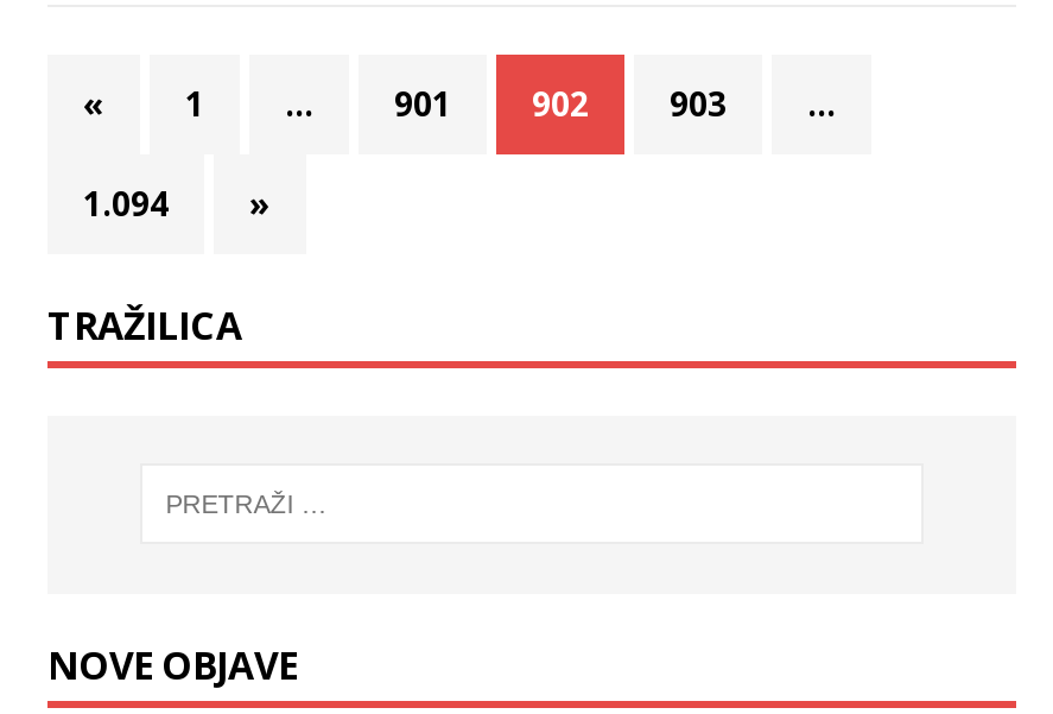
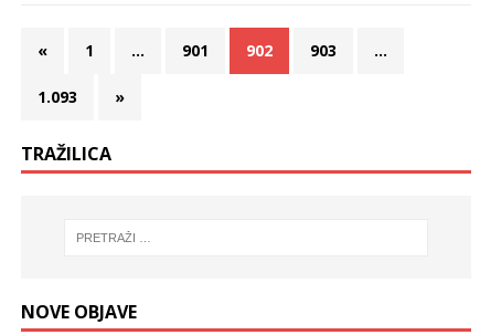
- 1.094
+ 1.093
